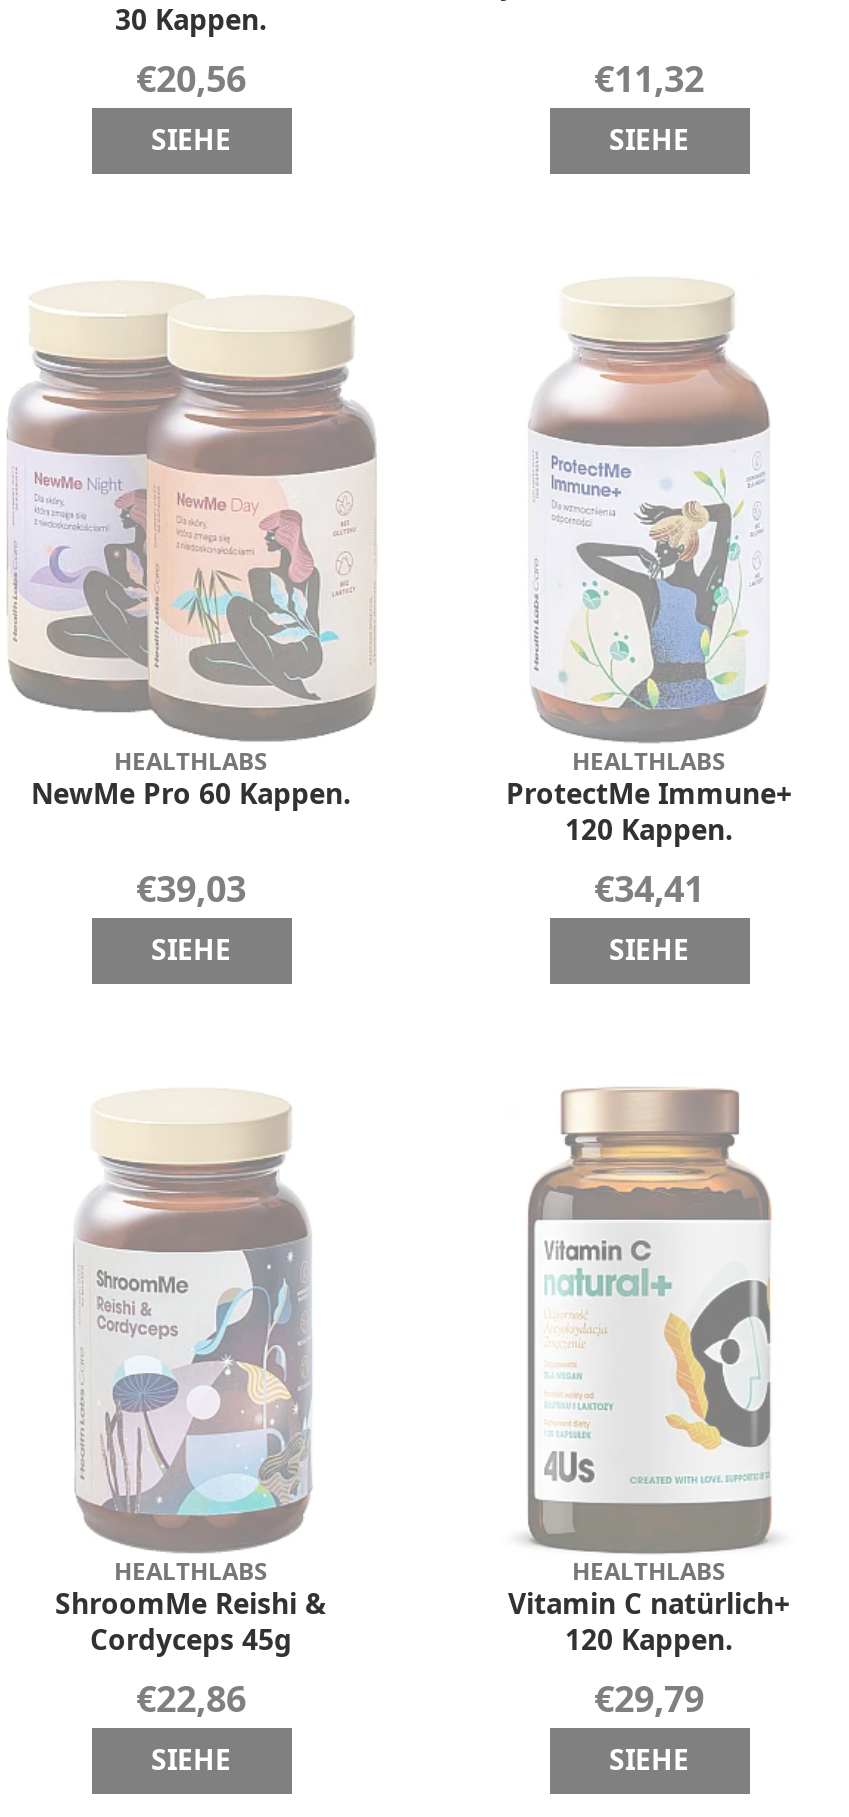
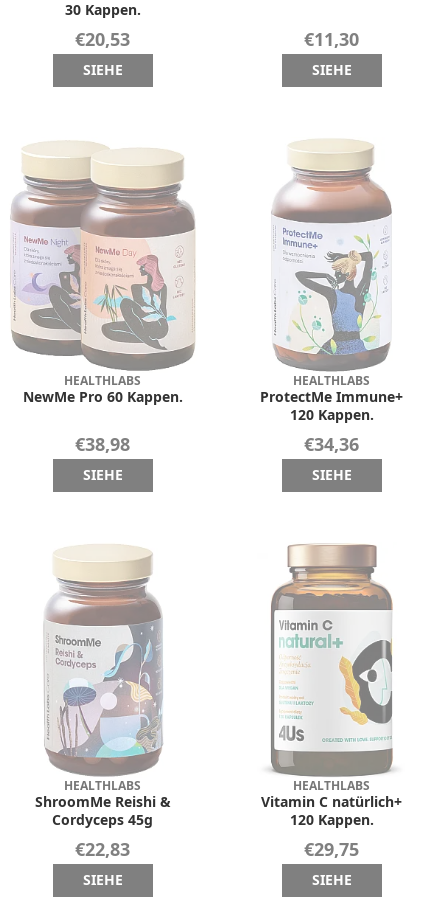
- €20,56
+ €20,53

- €11,32
+ €11,30

- €39,03
+ €38,98

- €34,41
+ €34,36

- €22,86
+ €22,83

- €29,79
+ €29,75
